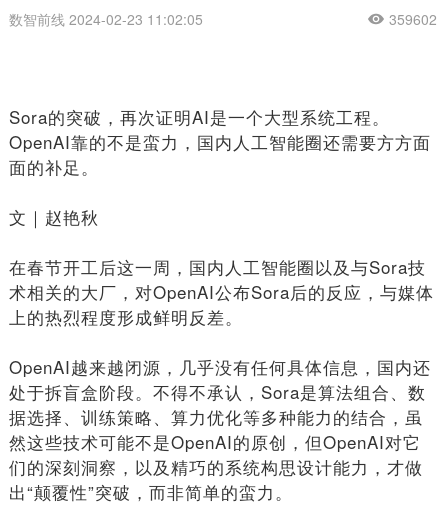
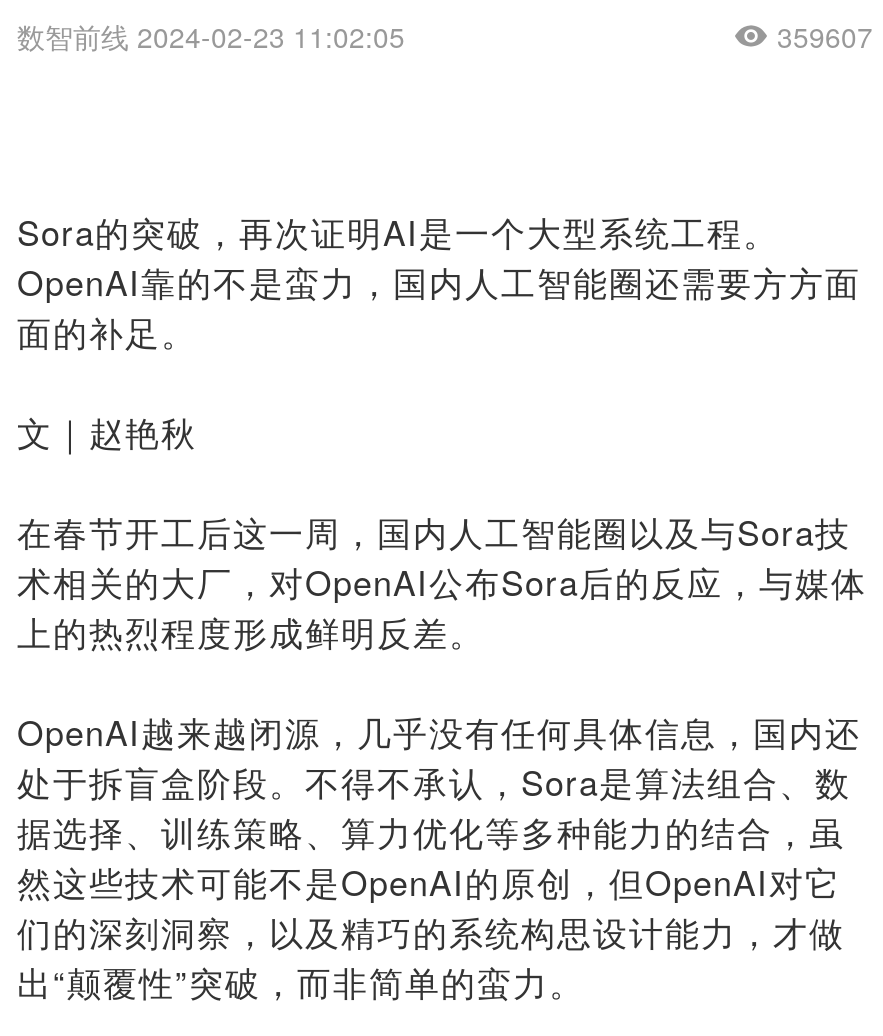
- 359602
+ 359607
